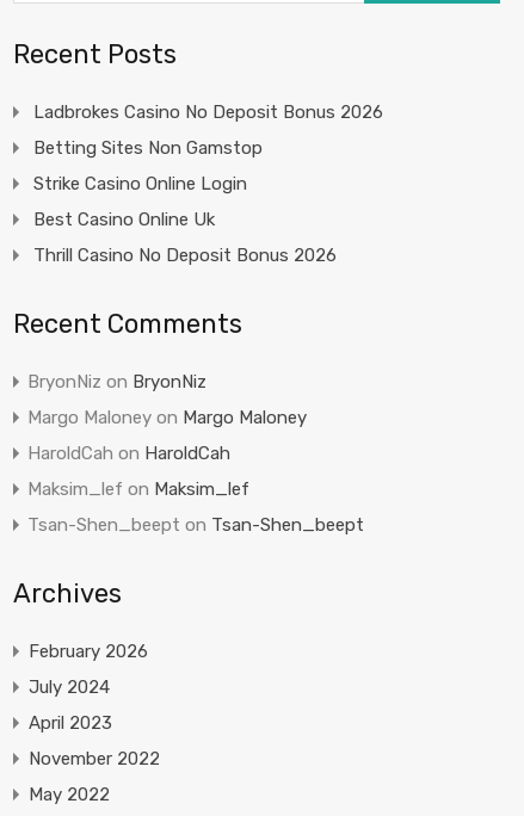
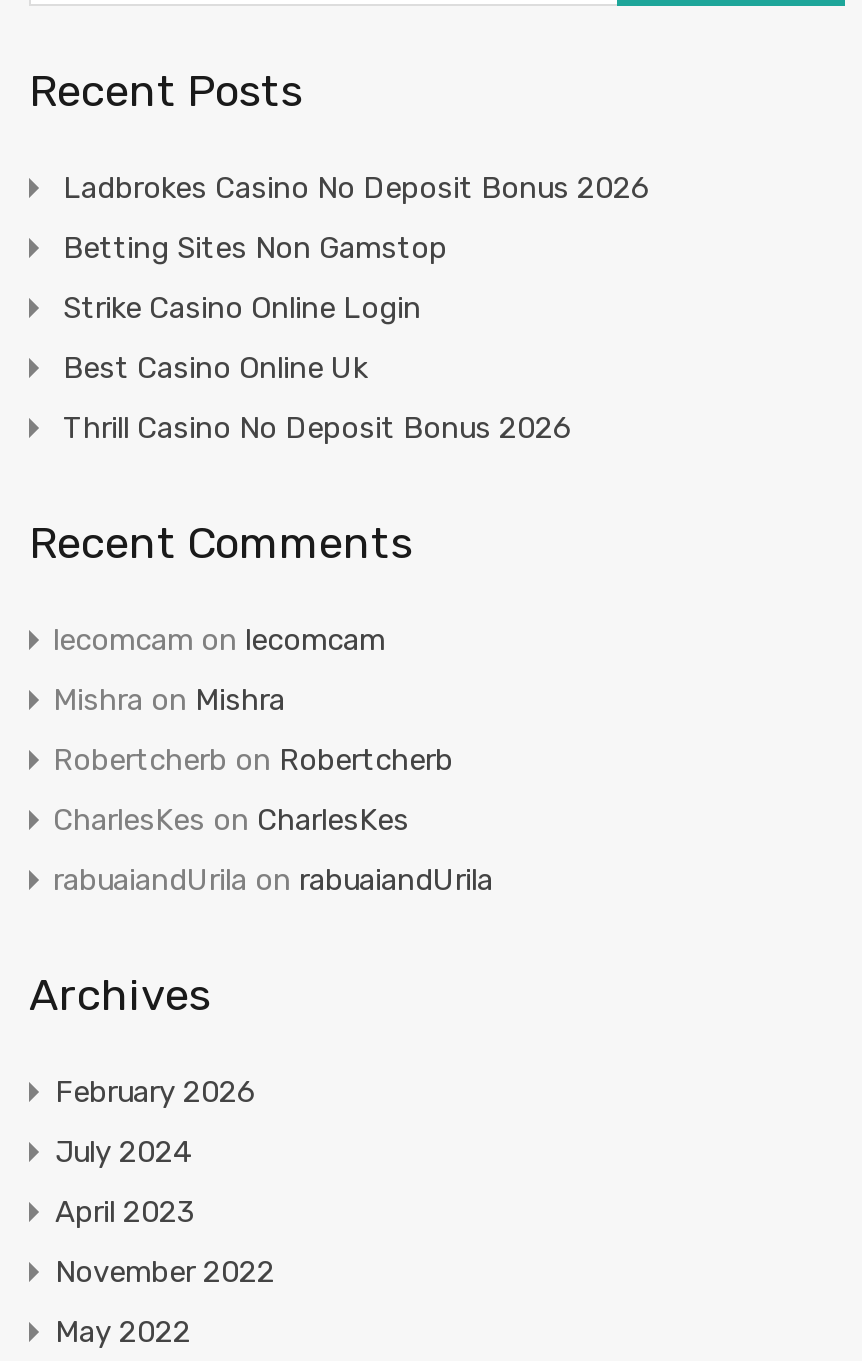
- BryonNiz on BryonNiz
+ lecomcam on lecomcam

- Margo Maloney on Margo Maloney
+ Mishra on Mishra

- HaroldCah on HaroldCah
+ Robertcherb on Robertcherb

- Maksim_lef on Maksim_lef
+ CharlesKes on CharlesKes

- Tsan-Shen_beept on Tsan-Shen_beept
+ rabuaiandUrila on rabuaiandUrila
